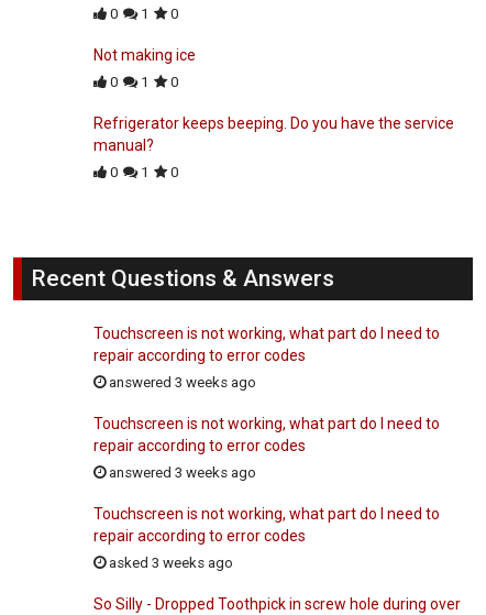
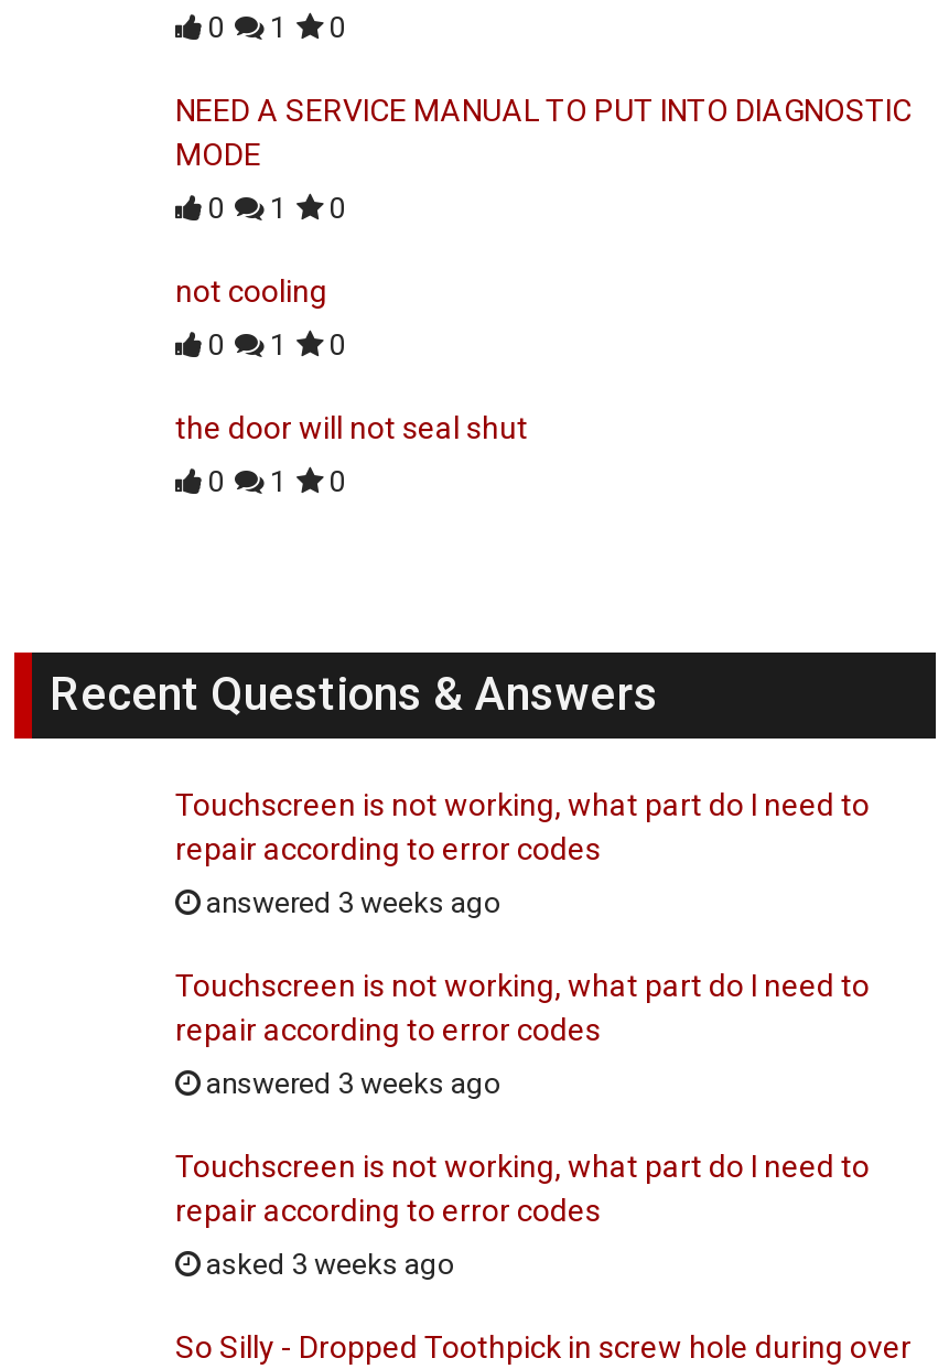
- Not making ice
+ NEED A SERVICE MANUAL TO PUT INTO DIAGNOSTIC
+ MODE

- Refrigerator keeps beeping. Do you have the service
- manual?
+ not cooling
+ 0
+ 1
+ 0
+ the door will not seal shut
